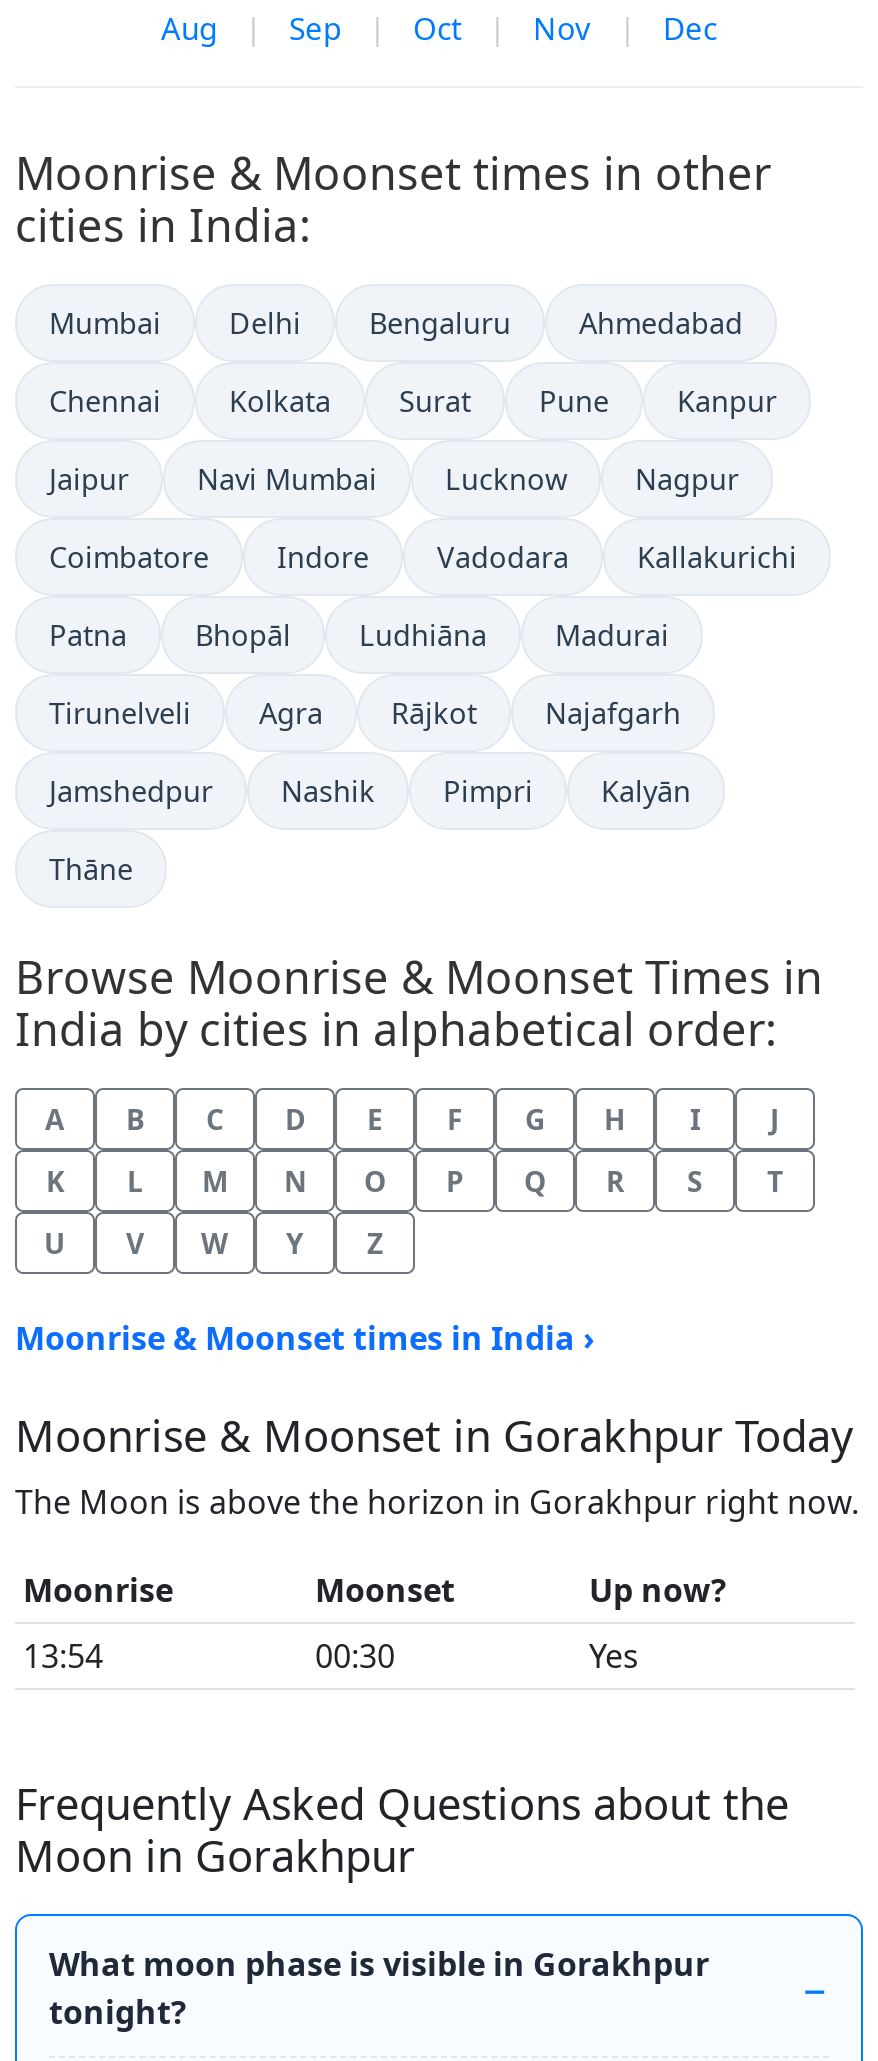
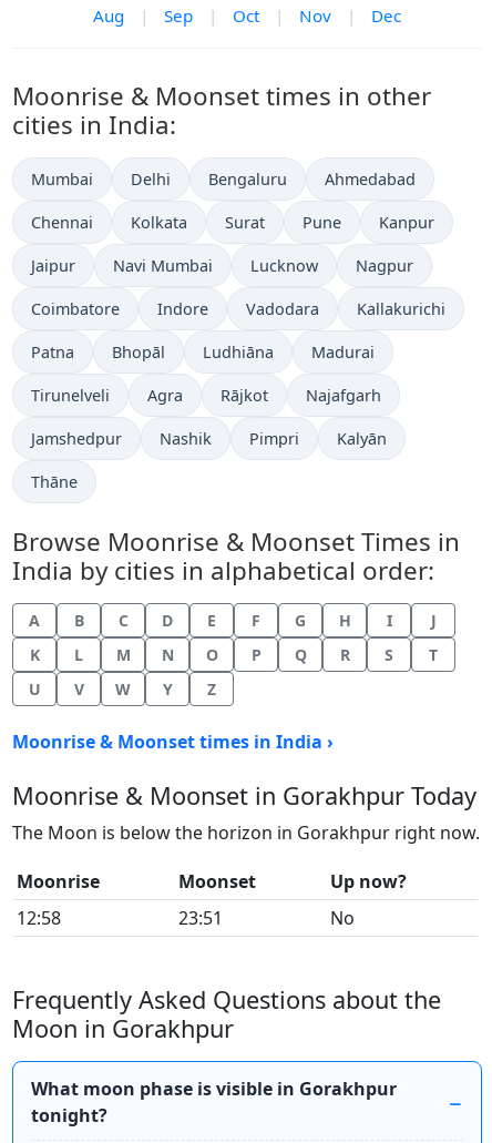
- The Moon is above the horizon in Gorakhpur right now.
+ The Moon is below the horizon in Gorakhpur right now.

- 13:54
- 00:30
- Yes
+ 12:58
+ 23:51
+ No
